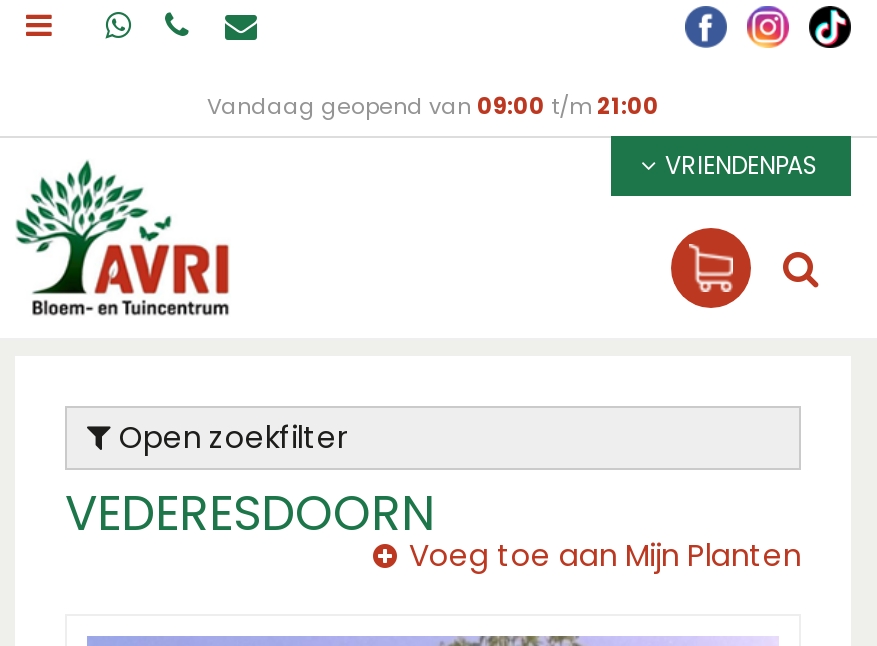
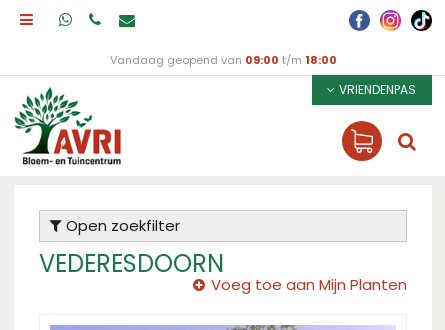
- Vandaag geopend van 09:00 t/m 21:00
+ Vandaag geopend van 09:00 t/m 18:00
